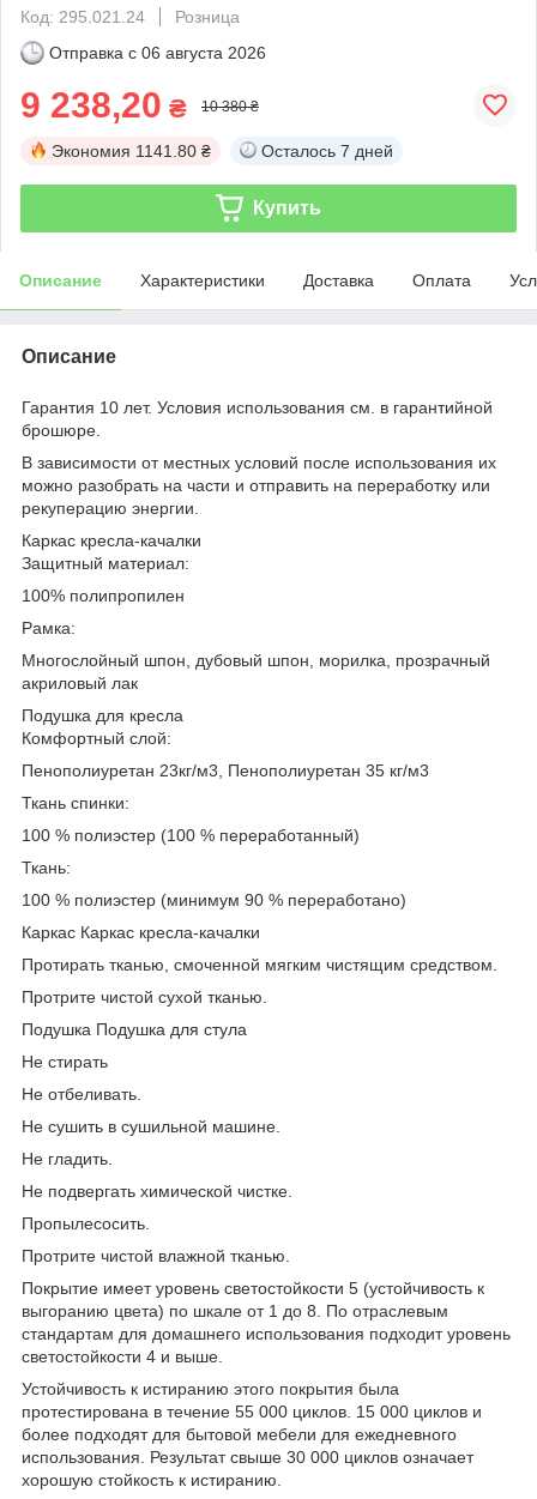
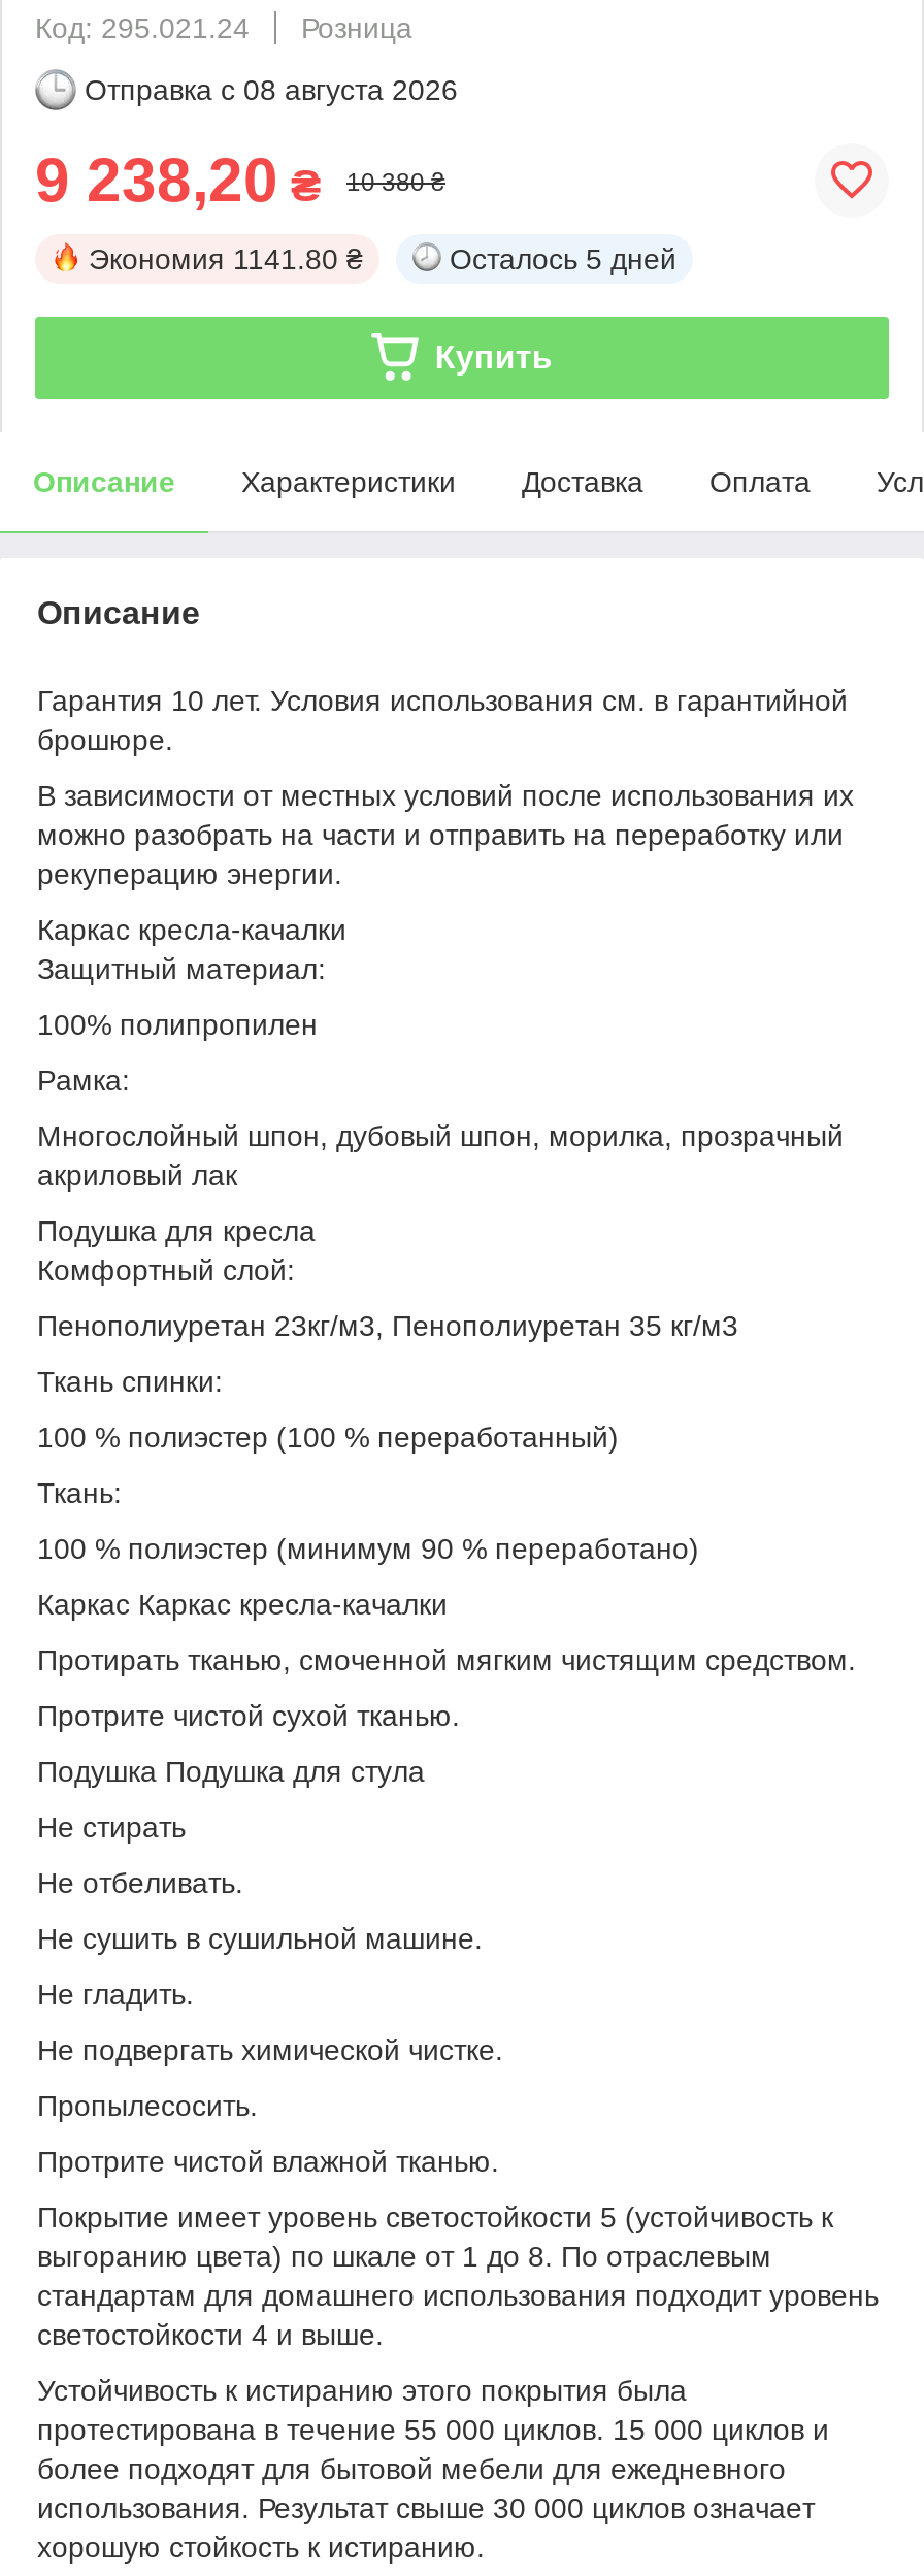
- Отправка с 06 августа 2026
+ Отправка с 08 августа 2026

- Осталось 7 дней
+ Осталось 5 дней
